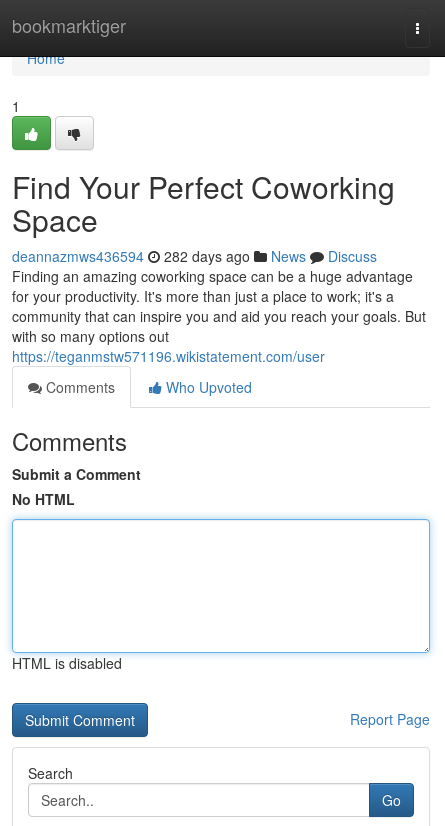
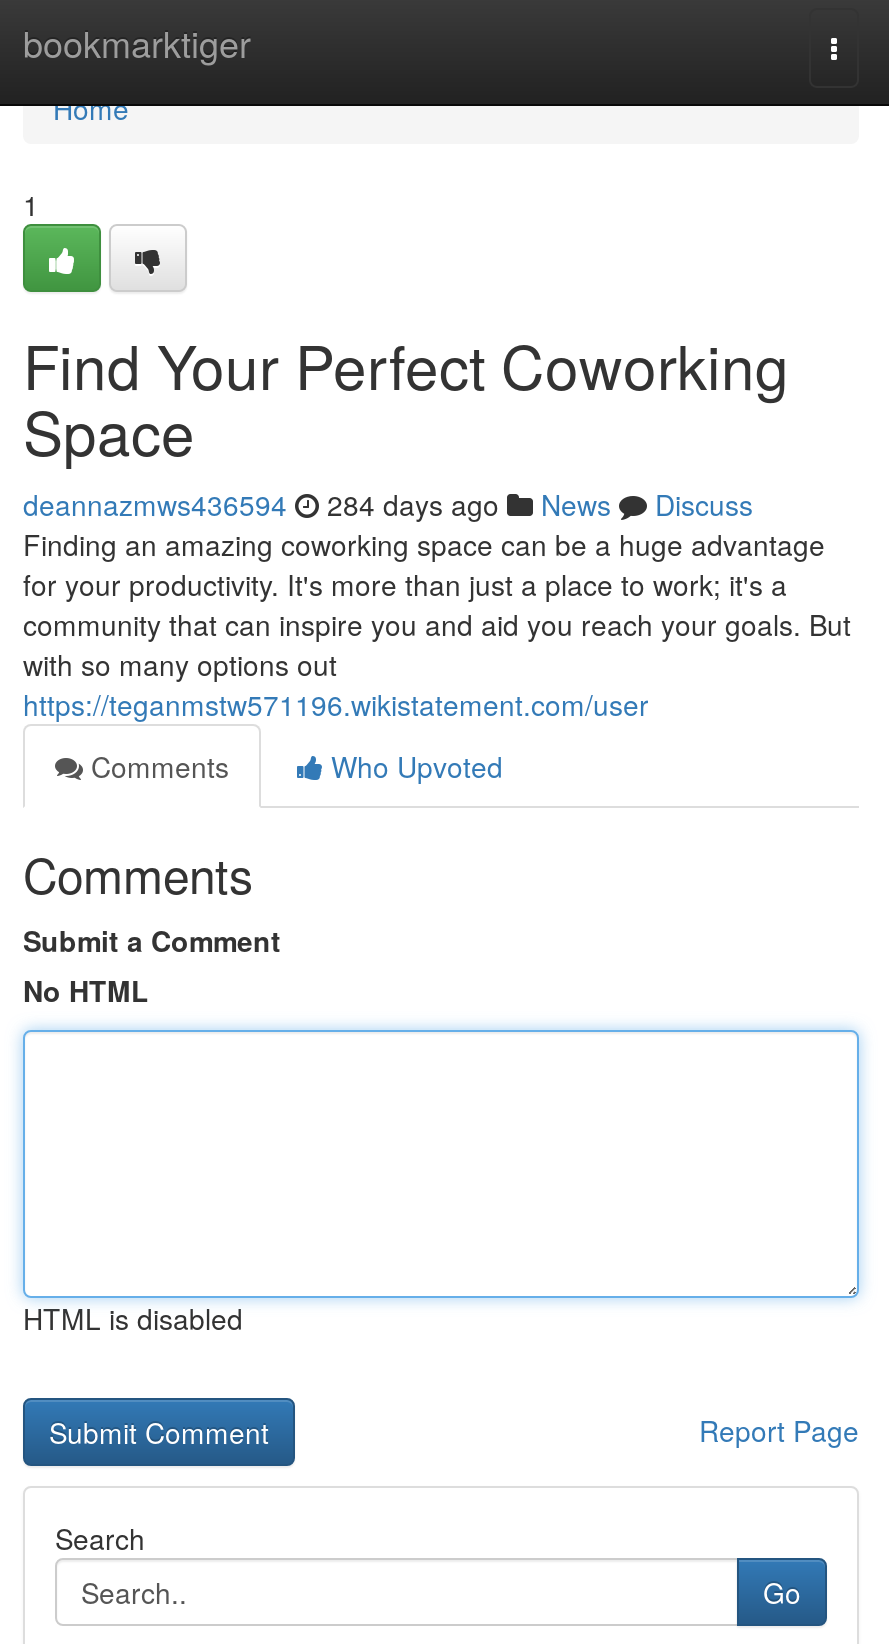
- deannazmws436594 282 days ago News Discuss
+ deannazmws436594 284 days ago News Discuss
